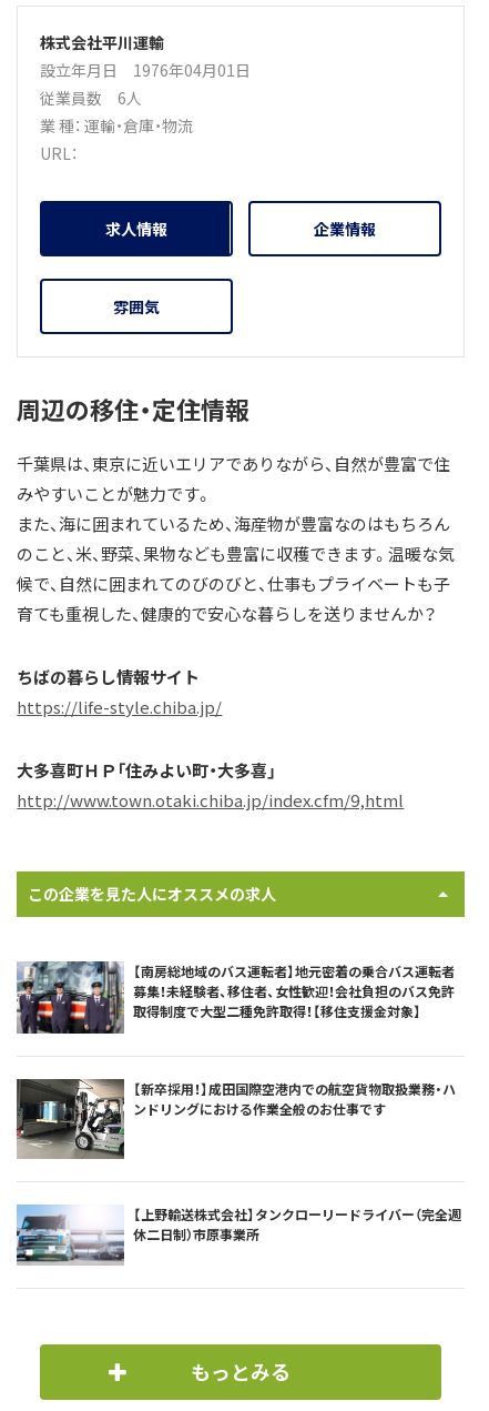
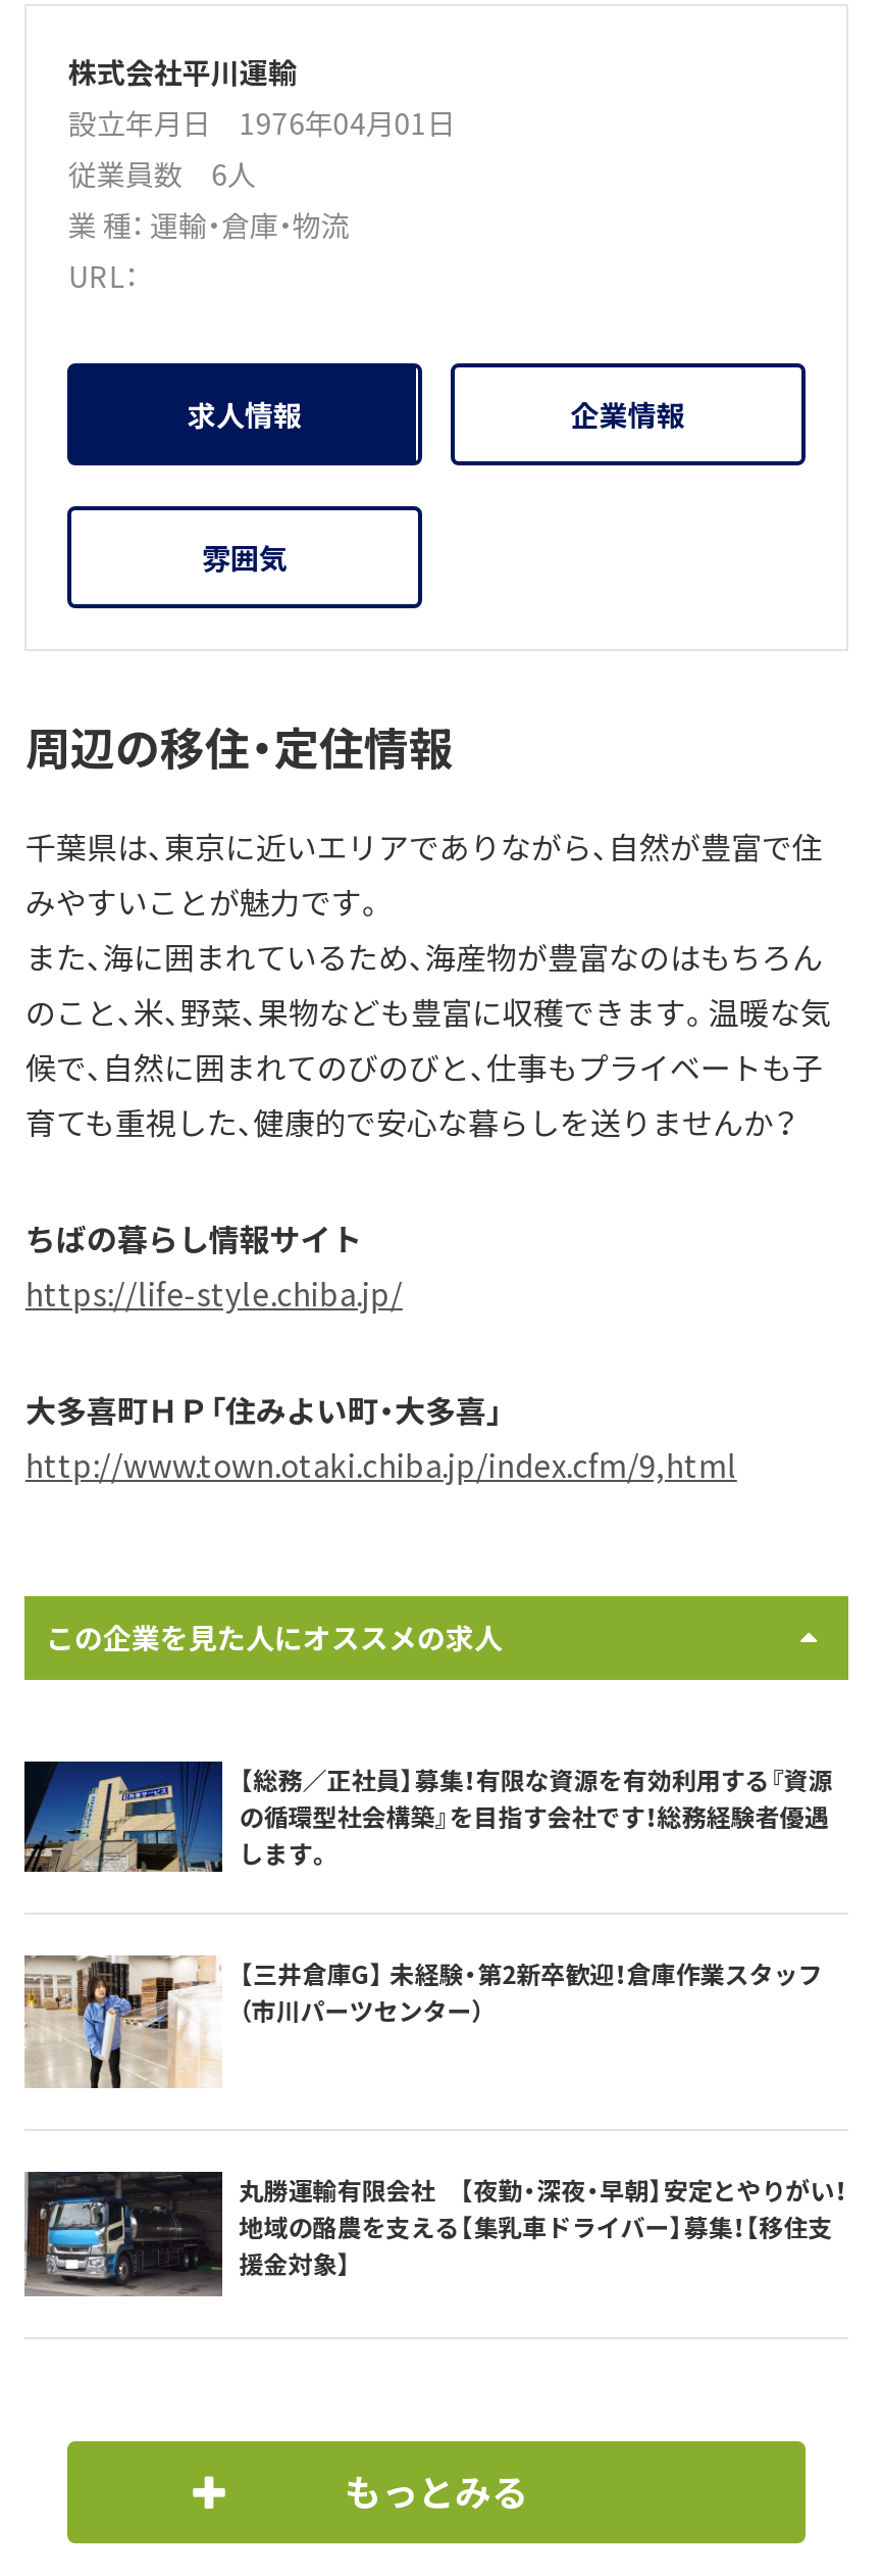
- [image]
- 【南房総地域のバス運転者】地元密着の乗合バス運転者
- 募集！未経験者、移住者、女性歓迎！会社負担のバス免許
- 取得制度で大型二種免許取得！【移住支援金対象】
+ [image]
+ 【総務／正社員】募集！有限な資源を有効利用する『資源
+ の循環型社会構築』を目指す会社です！総務経験者優遇
+ します。

- [image]
- 【新卒採用！】成田国際空港内での航空貨物取扱業務・ハ
- ンドリングにおける作業全般のお仕事です
+ [image]
+ 【三井倉庫G】 未経験・第2新卒歓迎！倉庫作業スタッフ
+ （市川パーツセンター）

- [image]
- 【上野輸送株式会社】タンクローリードライバー（完全週
- 休二日制）市原事業所
+ [image]
+ 丸勝運輸有限会社 【夜勤・深夜・早朝】安定とやりがい！
+ 地域の酪農を支える【集乳車ドライバー】募集！【移住支
+ 援金対象】
